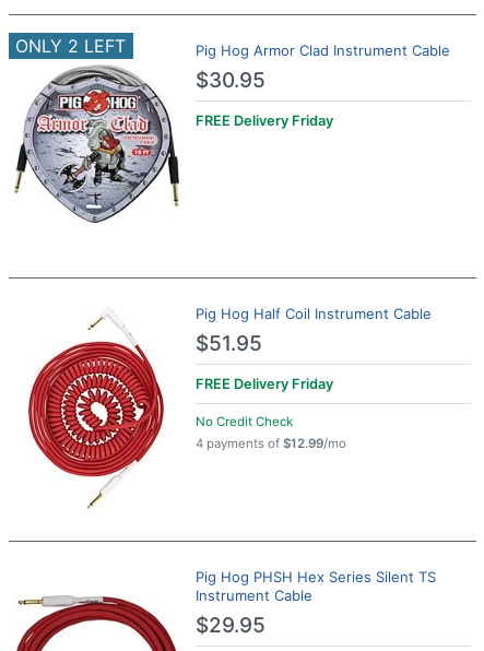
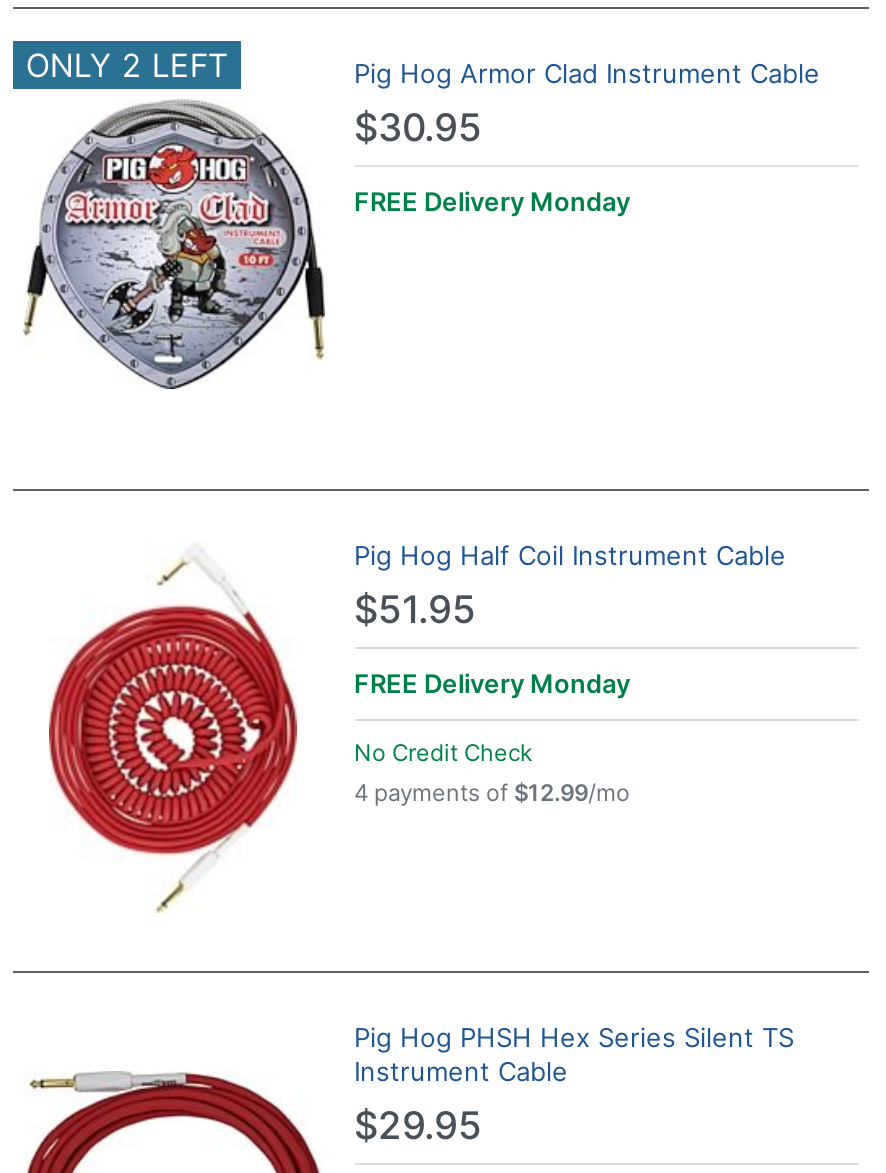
- FREE Delivery Friday
+ FREE Delivery Monday

- FREE Delivery Friday
+ FREE Delivery Monday
